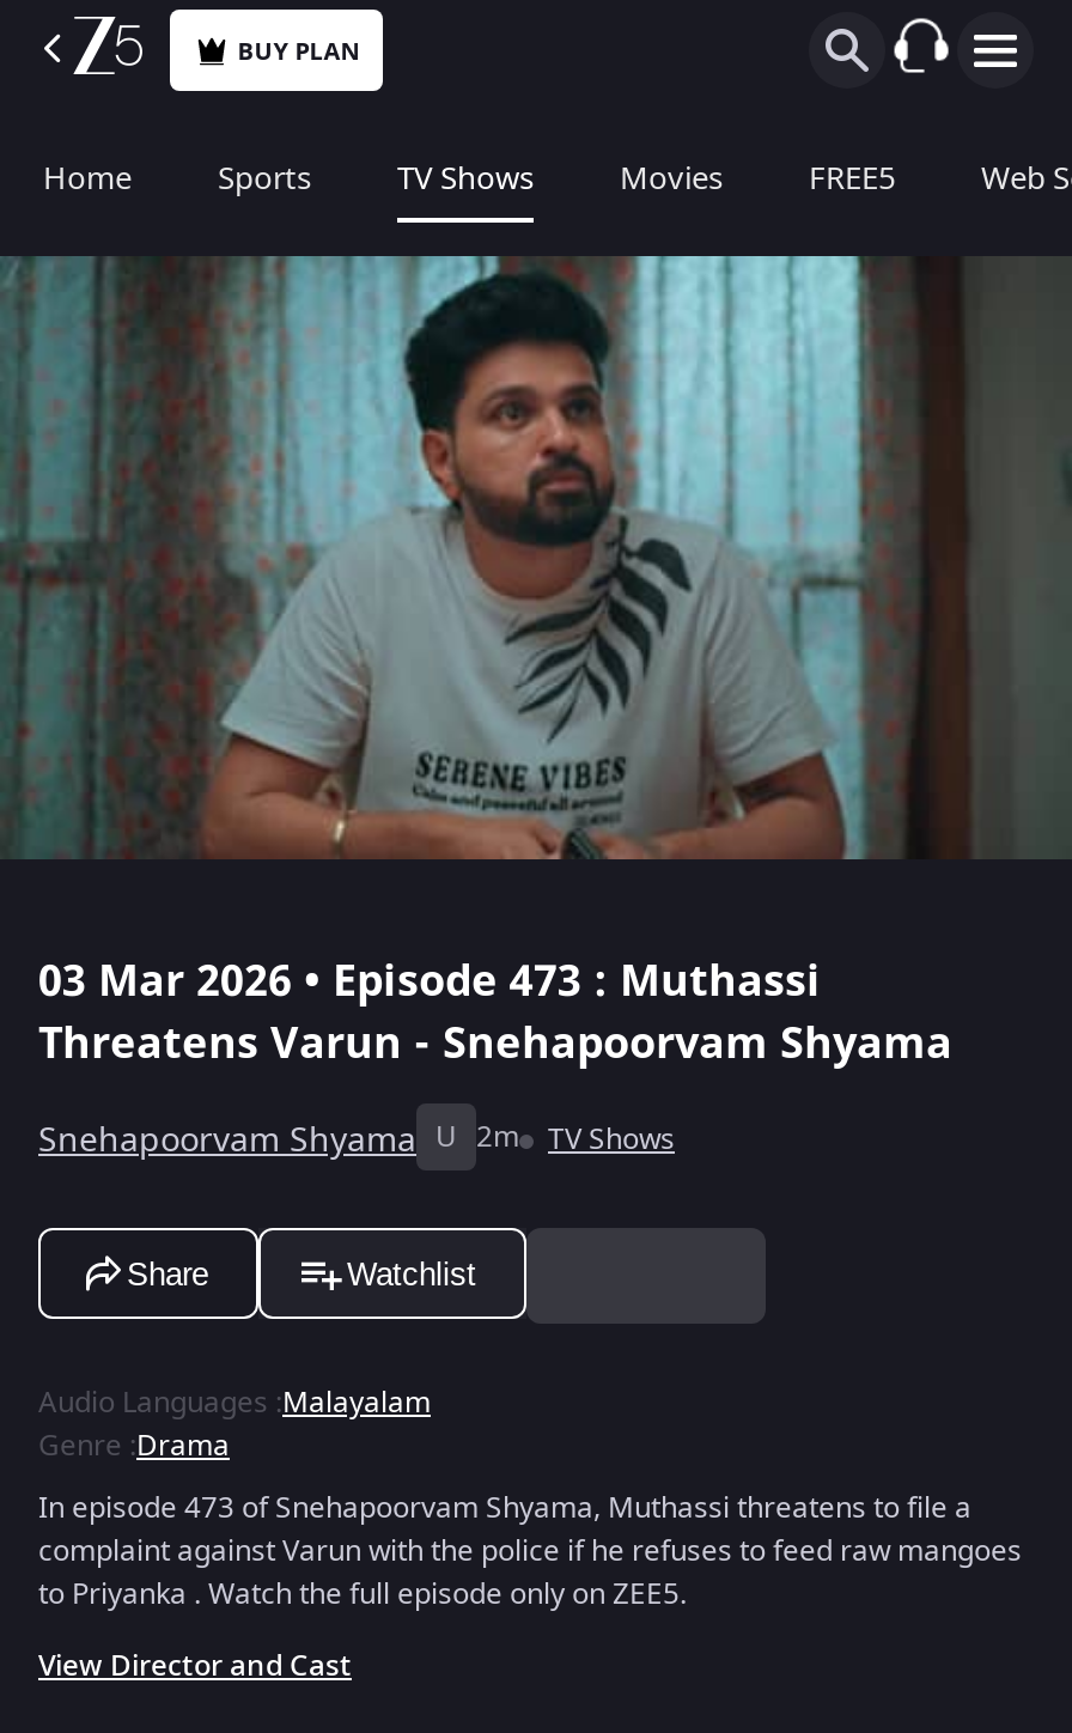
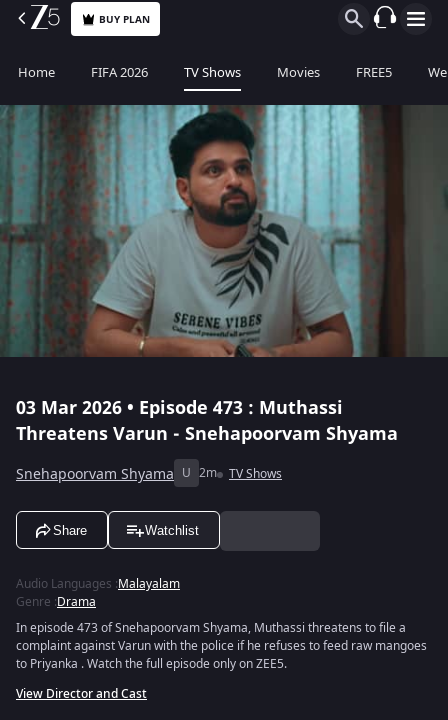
- Sports
+ FIFA 2026
